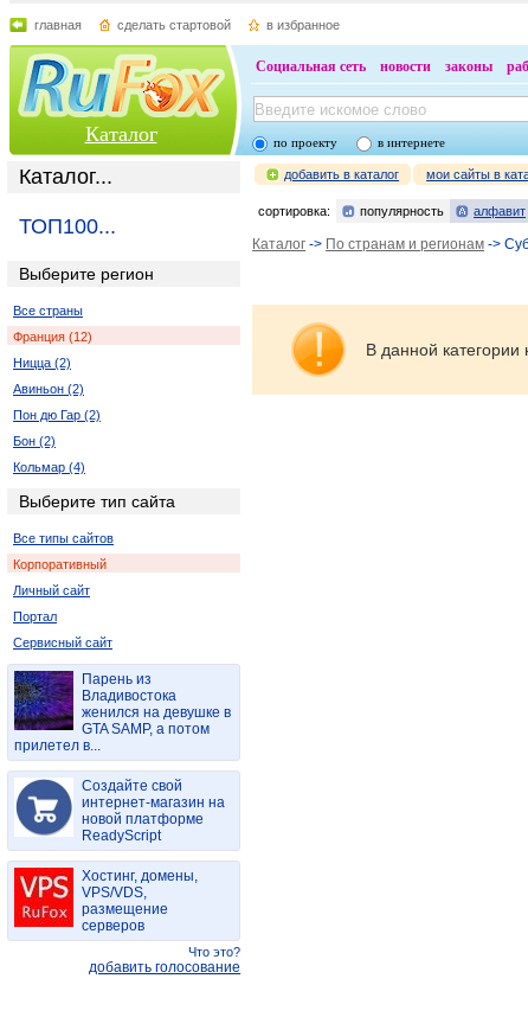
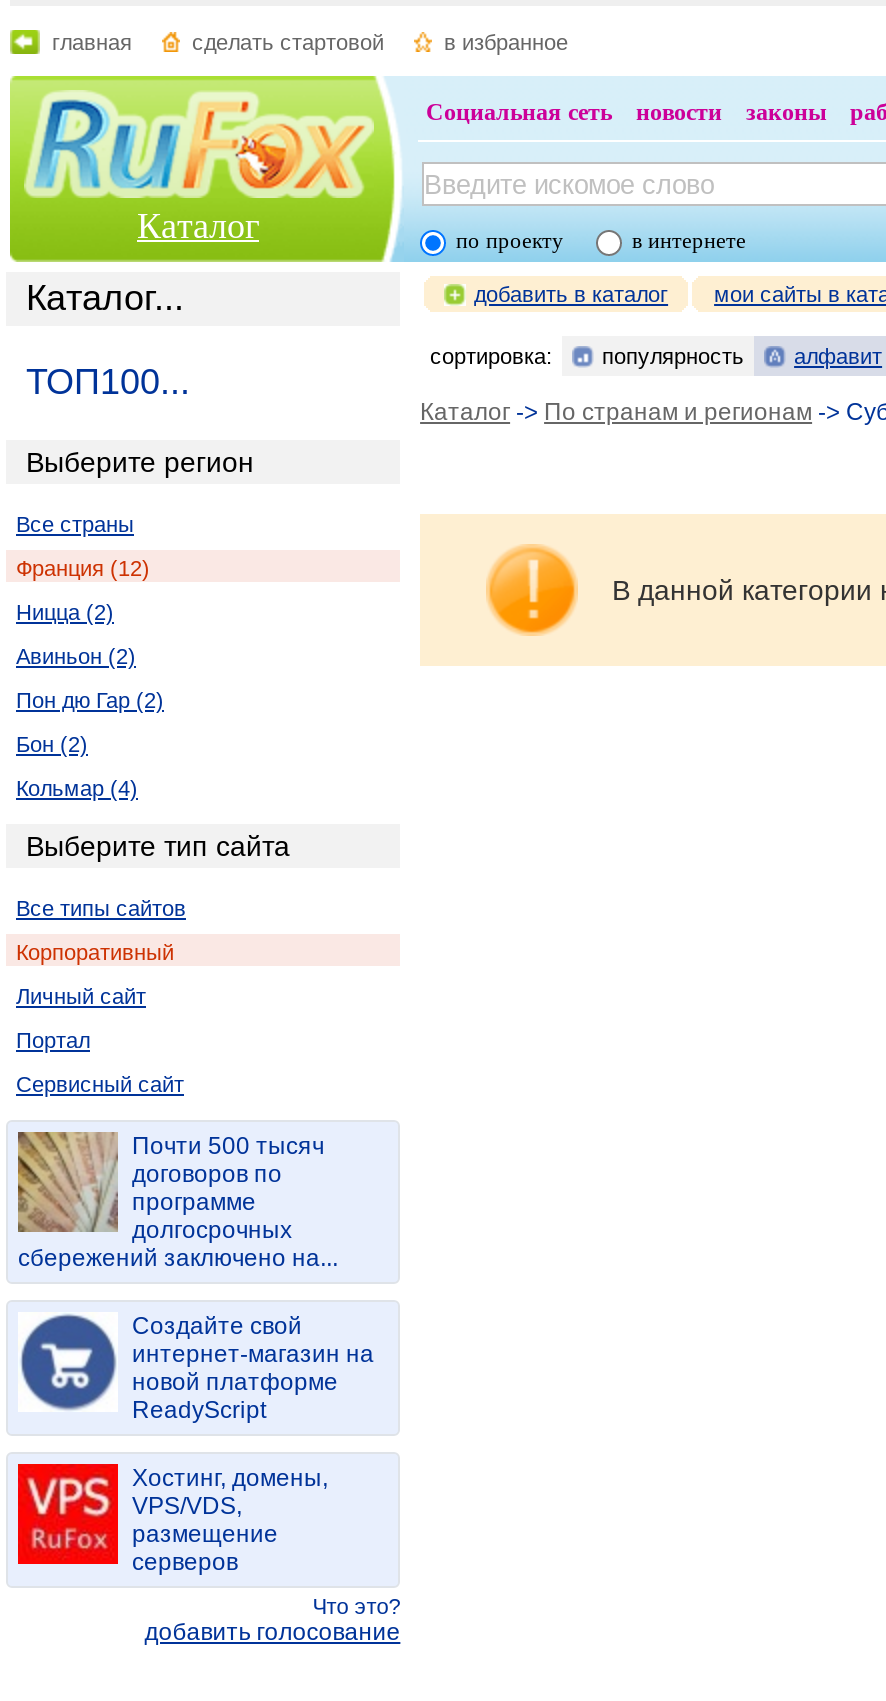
- [image]
- Парень из
- Владивостока
- женился на девушке в
- GTA SAMP, а потом
- прилетел в...
+ [image]
+ Почти 500 тысяч
+ договоров по
+ программе
+ долгосрочных
+ сбережений заключено на...
